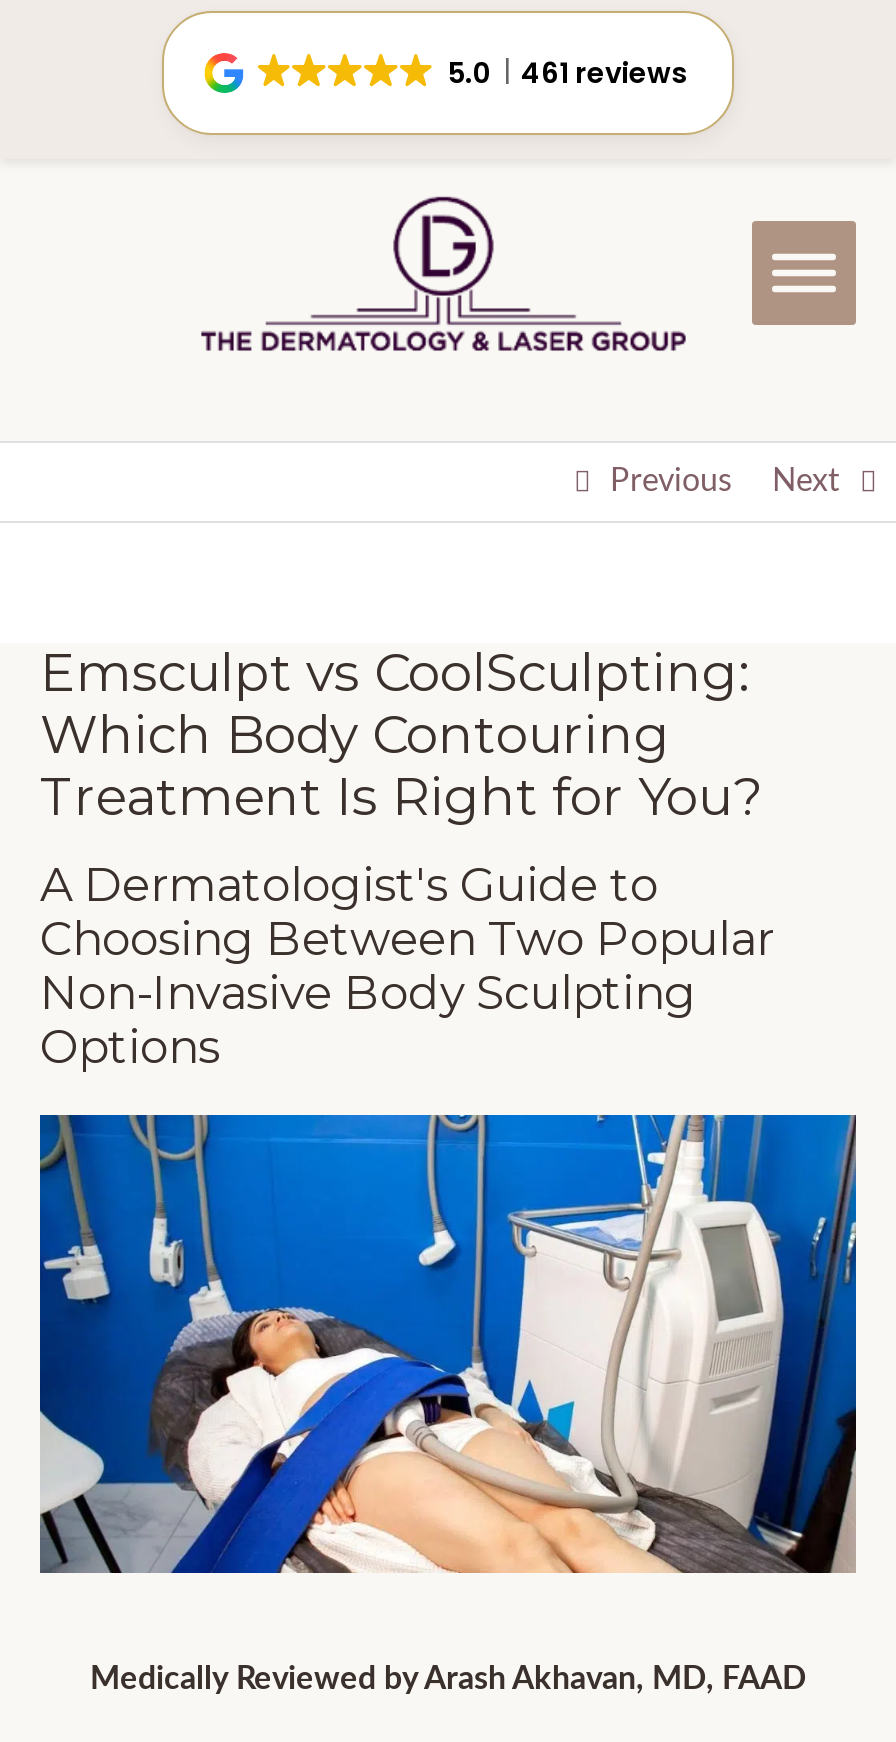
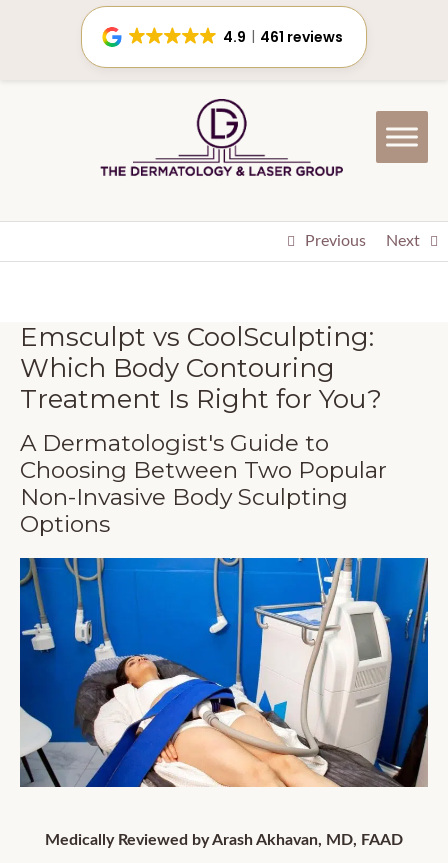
- 5.0 461 reviews
+ 4.9 461 reviews
